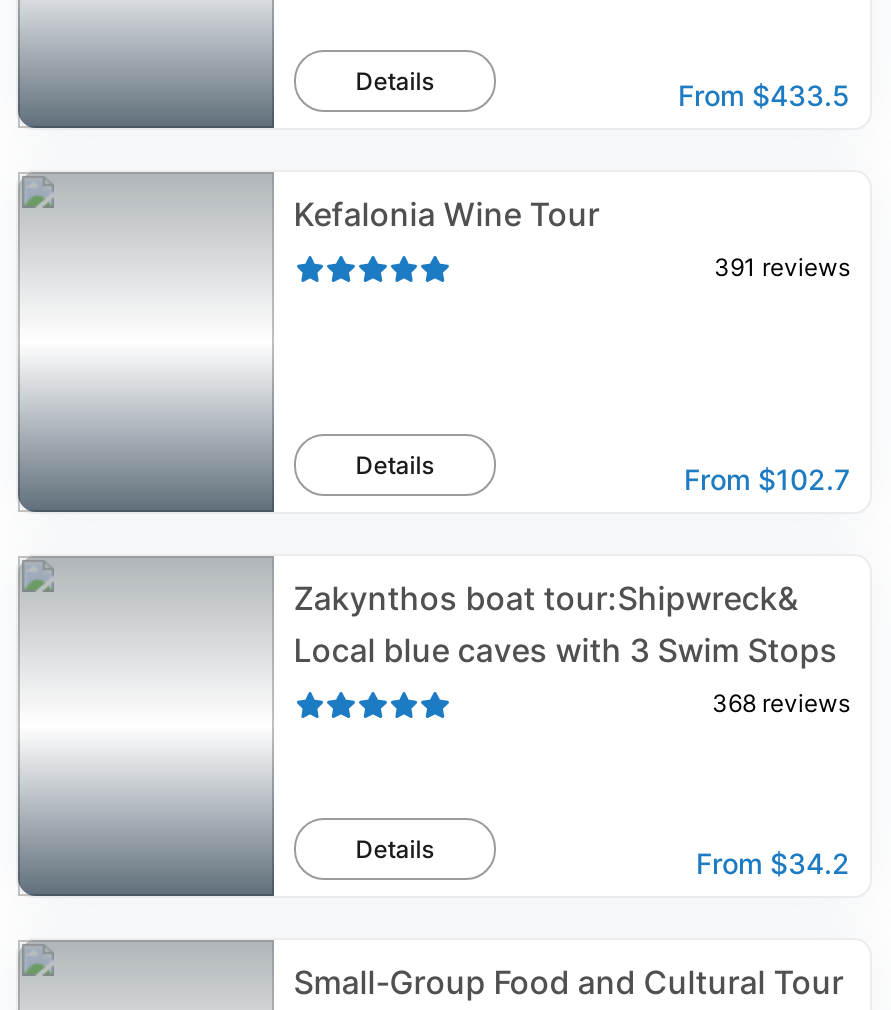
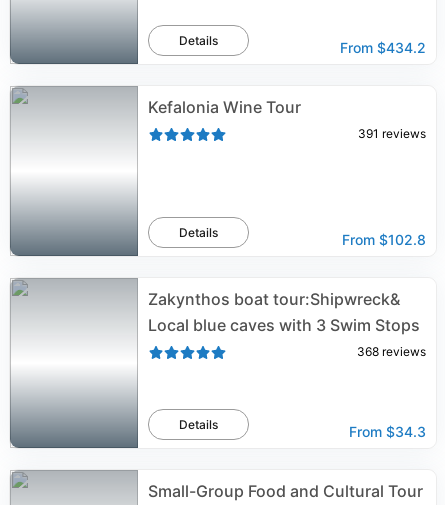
- From $433.5
+ From $434.2

- From $102.7
+ From $102.8

- From $34.2
+ From $34.3
